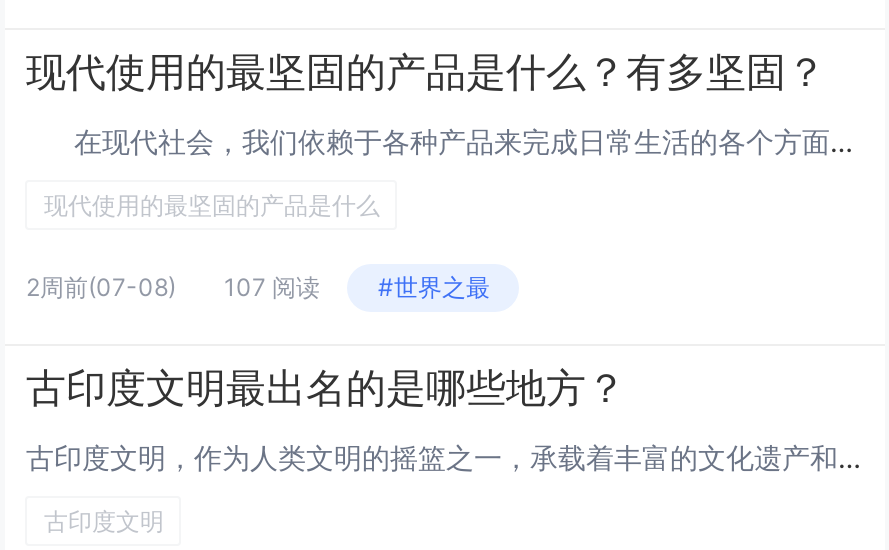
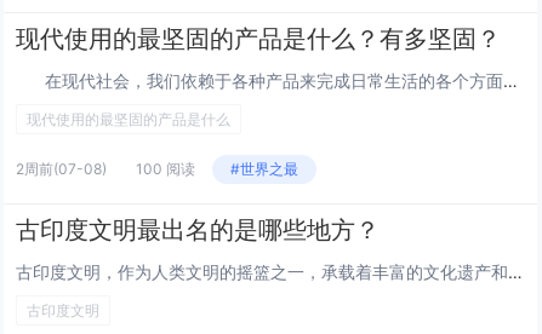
- 2周前(07-08) 107 阅读 #世界之最
+ 2周前(07-08) 100 阅读 #世界之最
